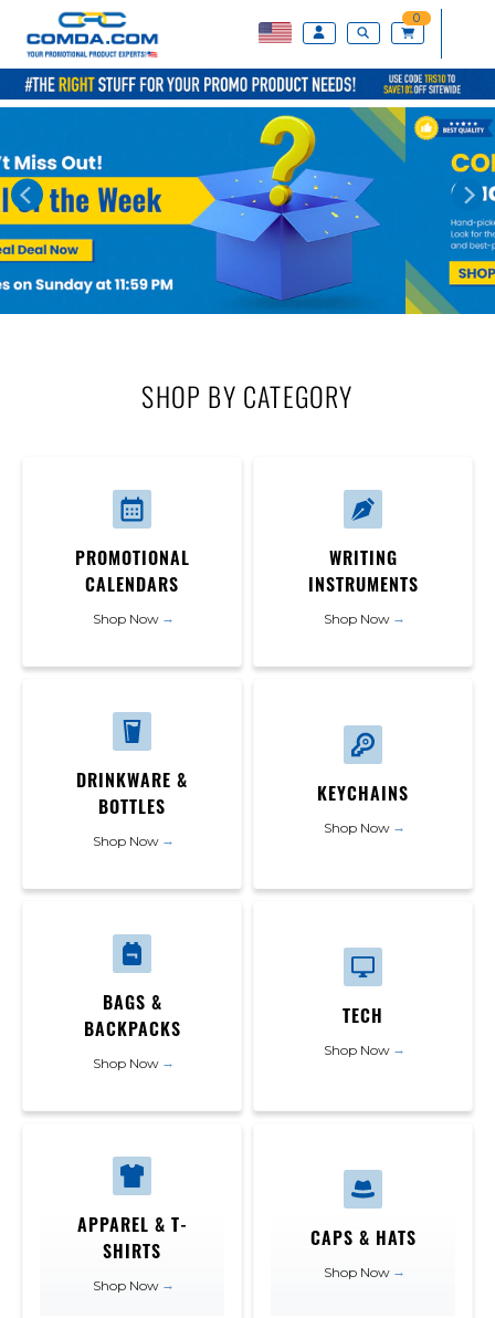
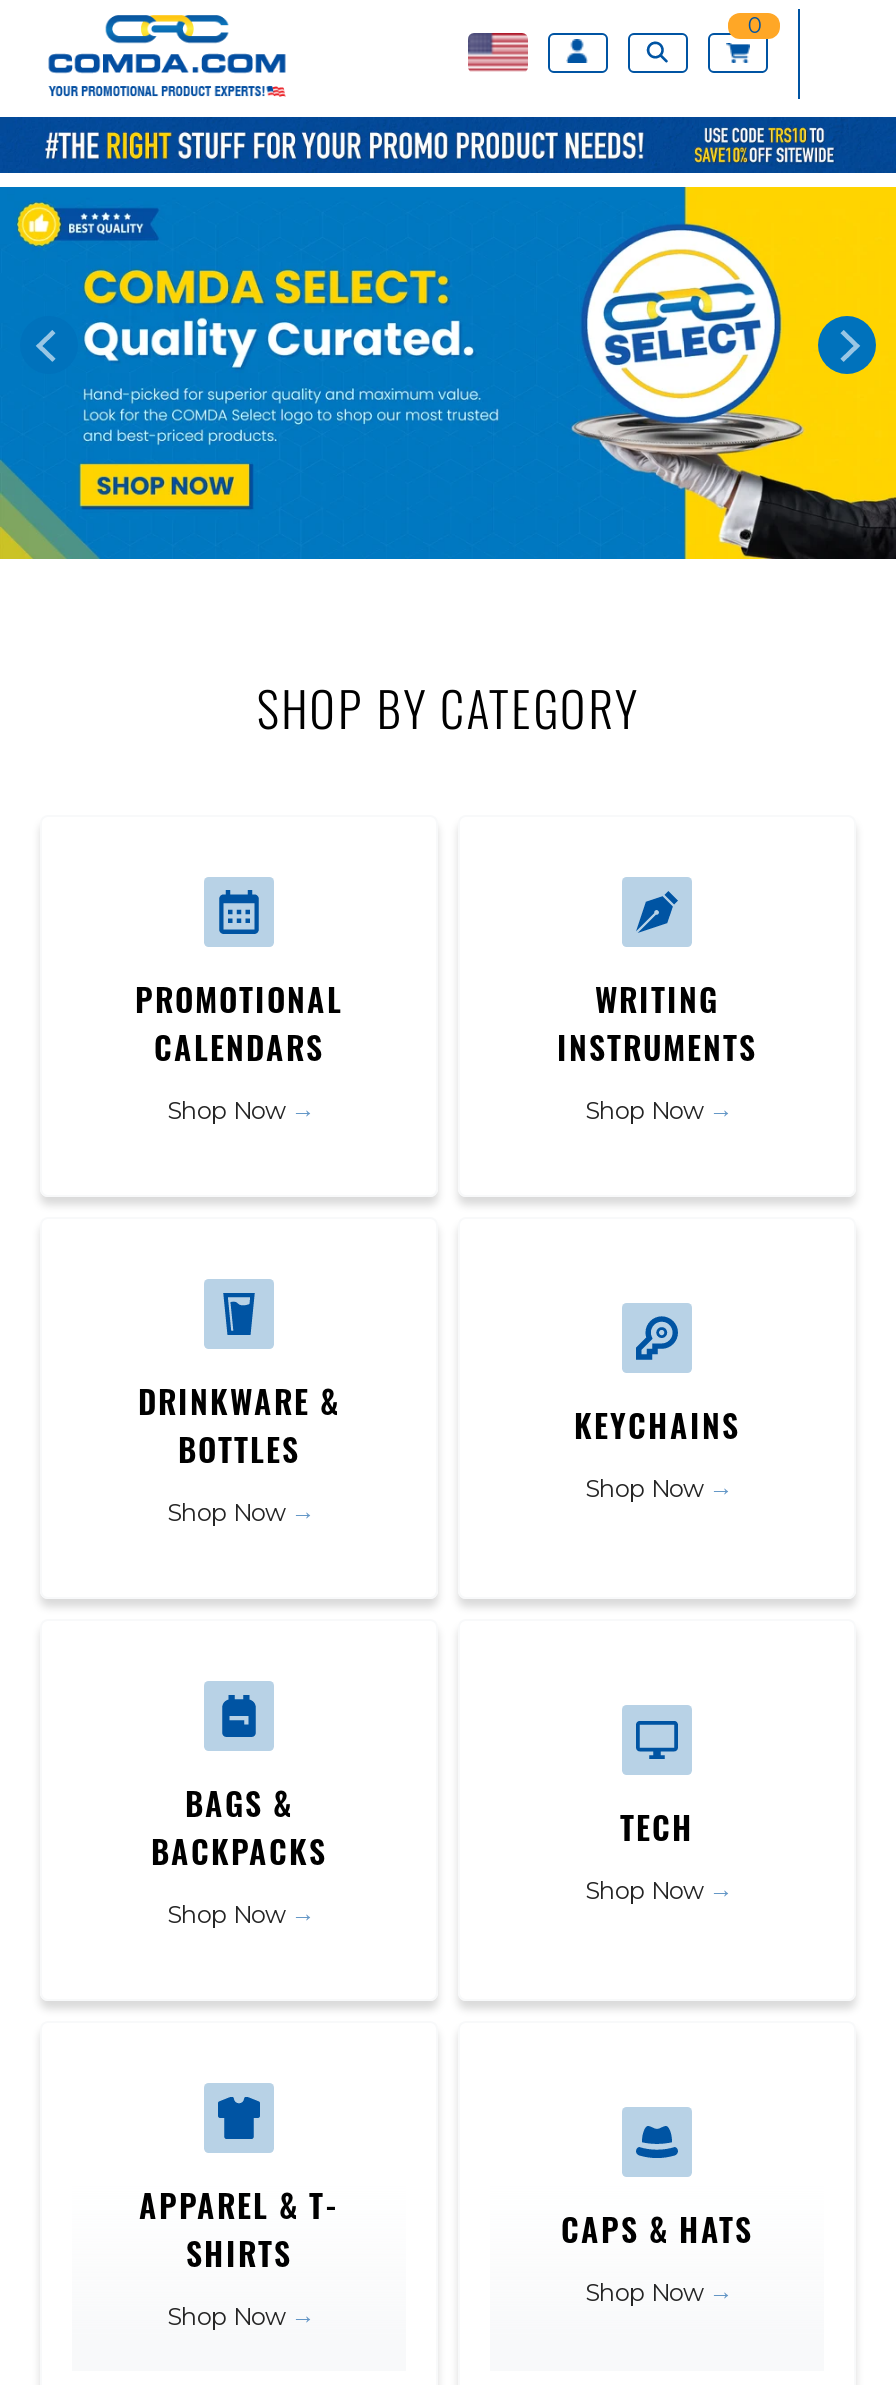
- [image]
+ [image]
